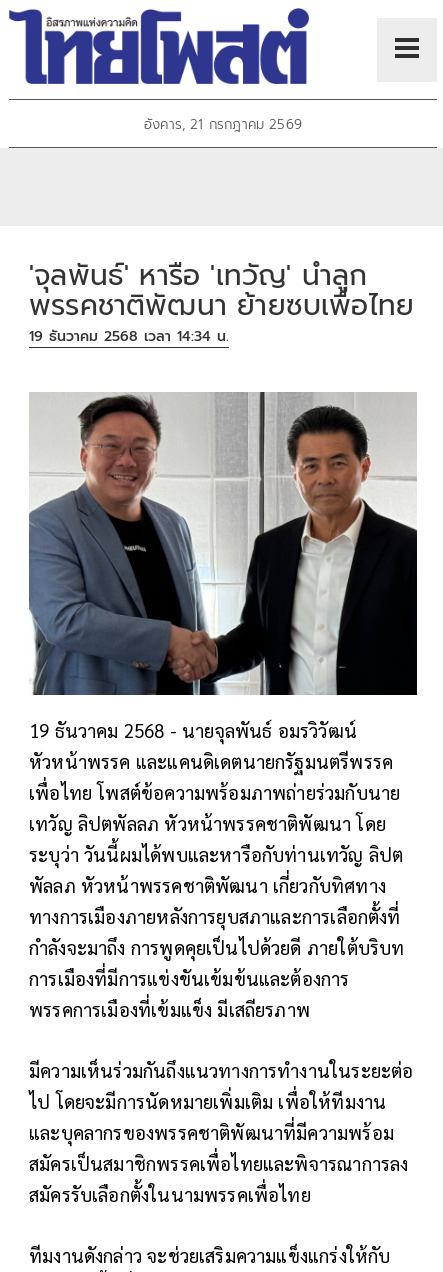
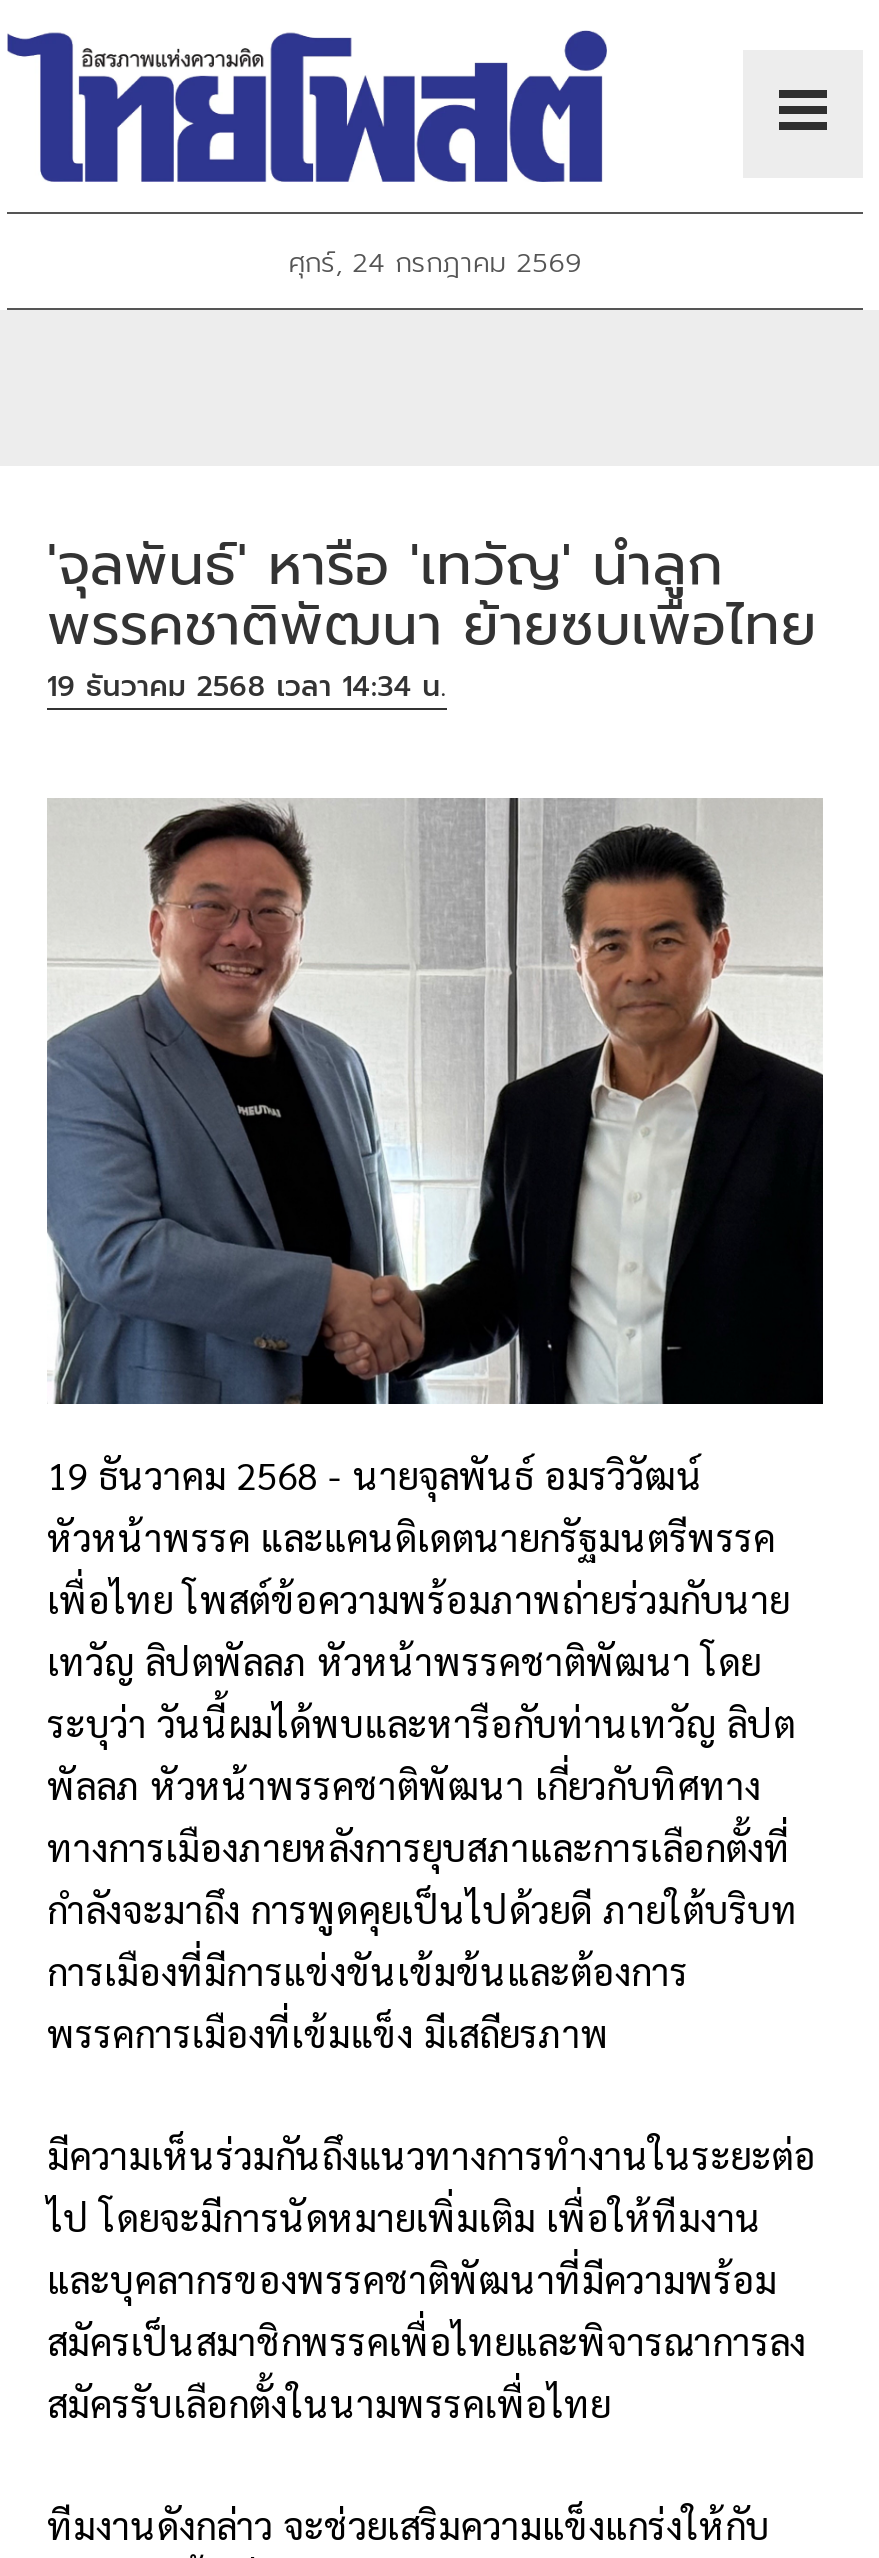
- อังคาร, 21 กรกฎาคม 2569
+ ศุกร์, 24 กรกฎาคม 2569
